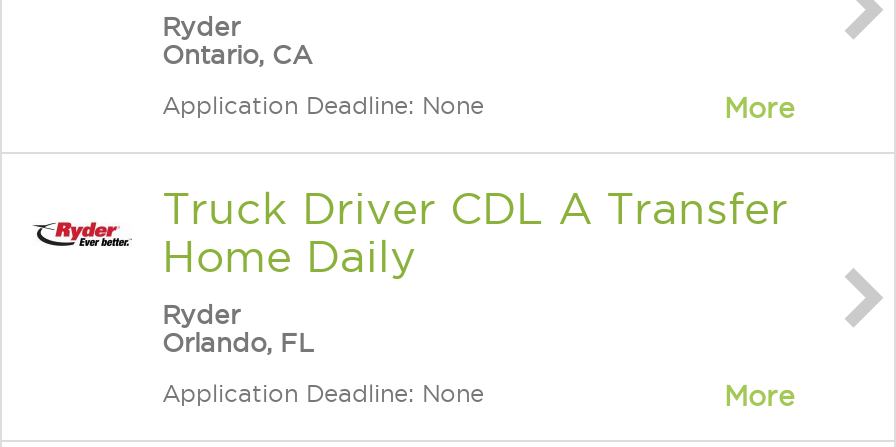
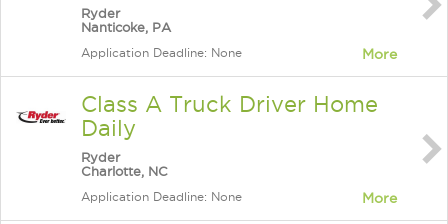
- Ontario, CA
+ Nanticoke, PA

- Truck Driver CDL A Transfer
- Home Daily
+ Class A Truck Driver Home
+ Daily

- Orlando, FL
+ Charlotte, NC
